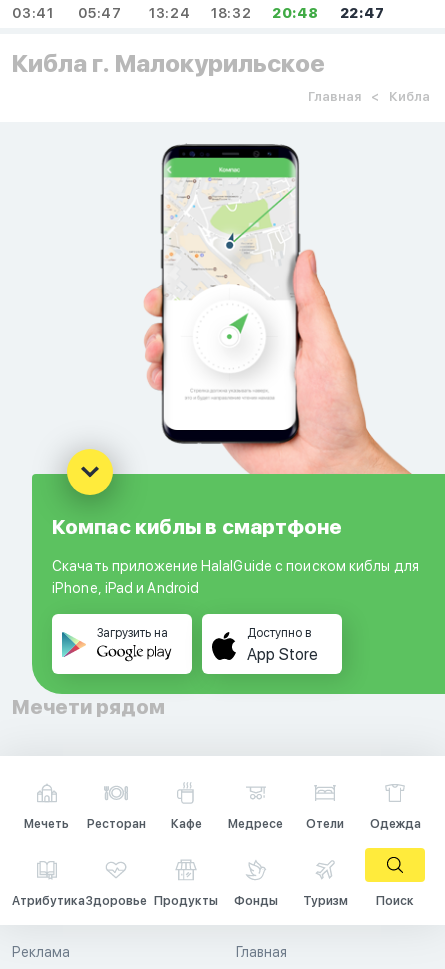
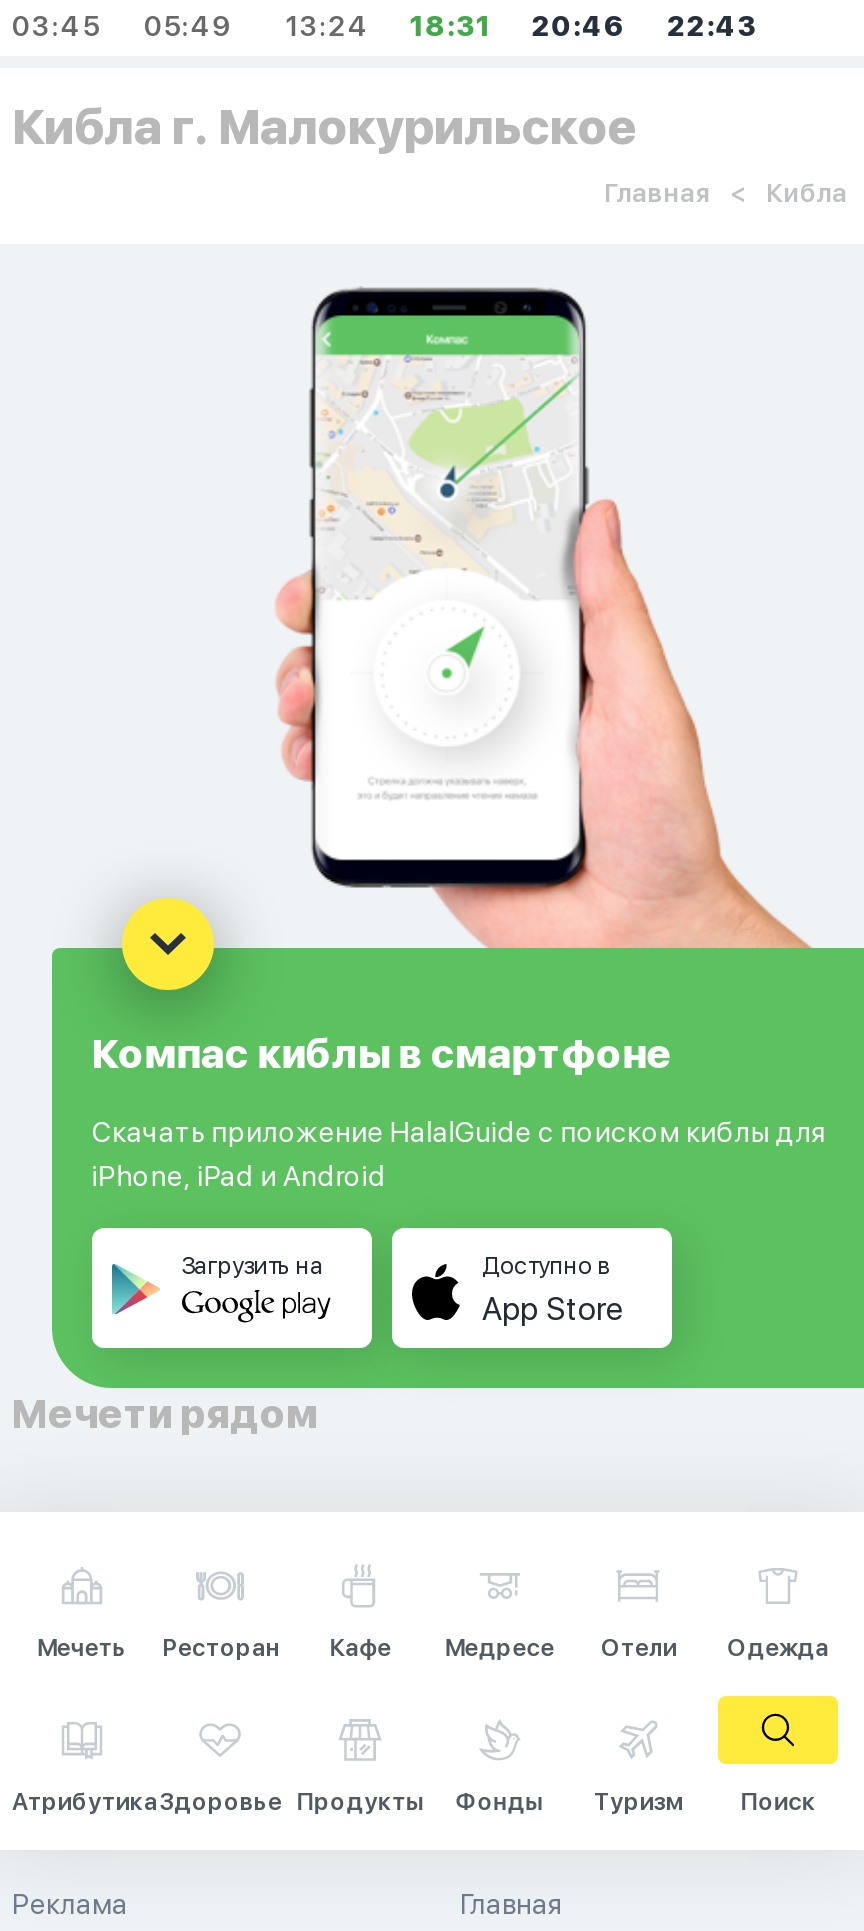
- 03:41
+ 03:45

- 05:47
+ 05:49

- 18:32
+ 18:31

- 20:48
+ 20:46

- 22:47
+ 22:43
